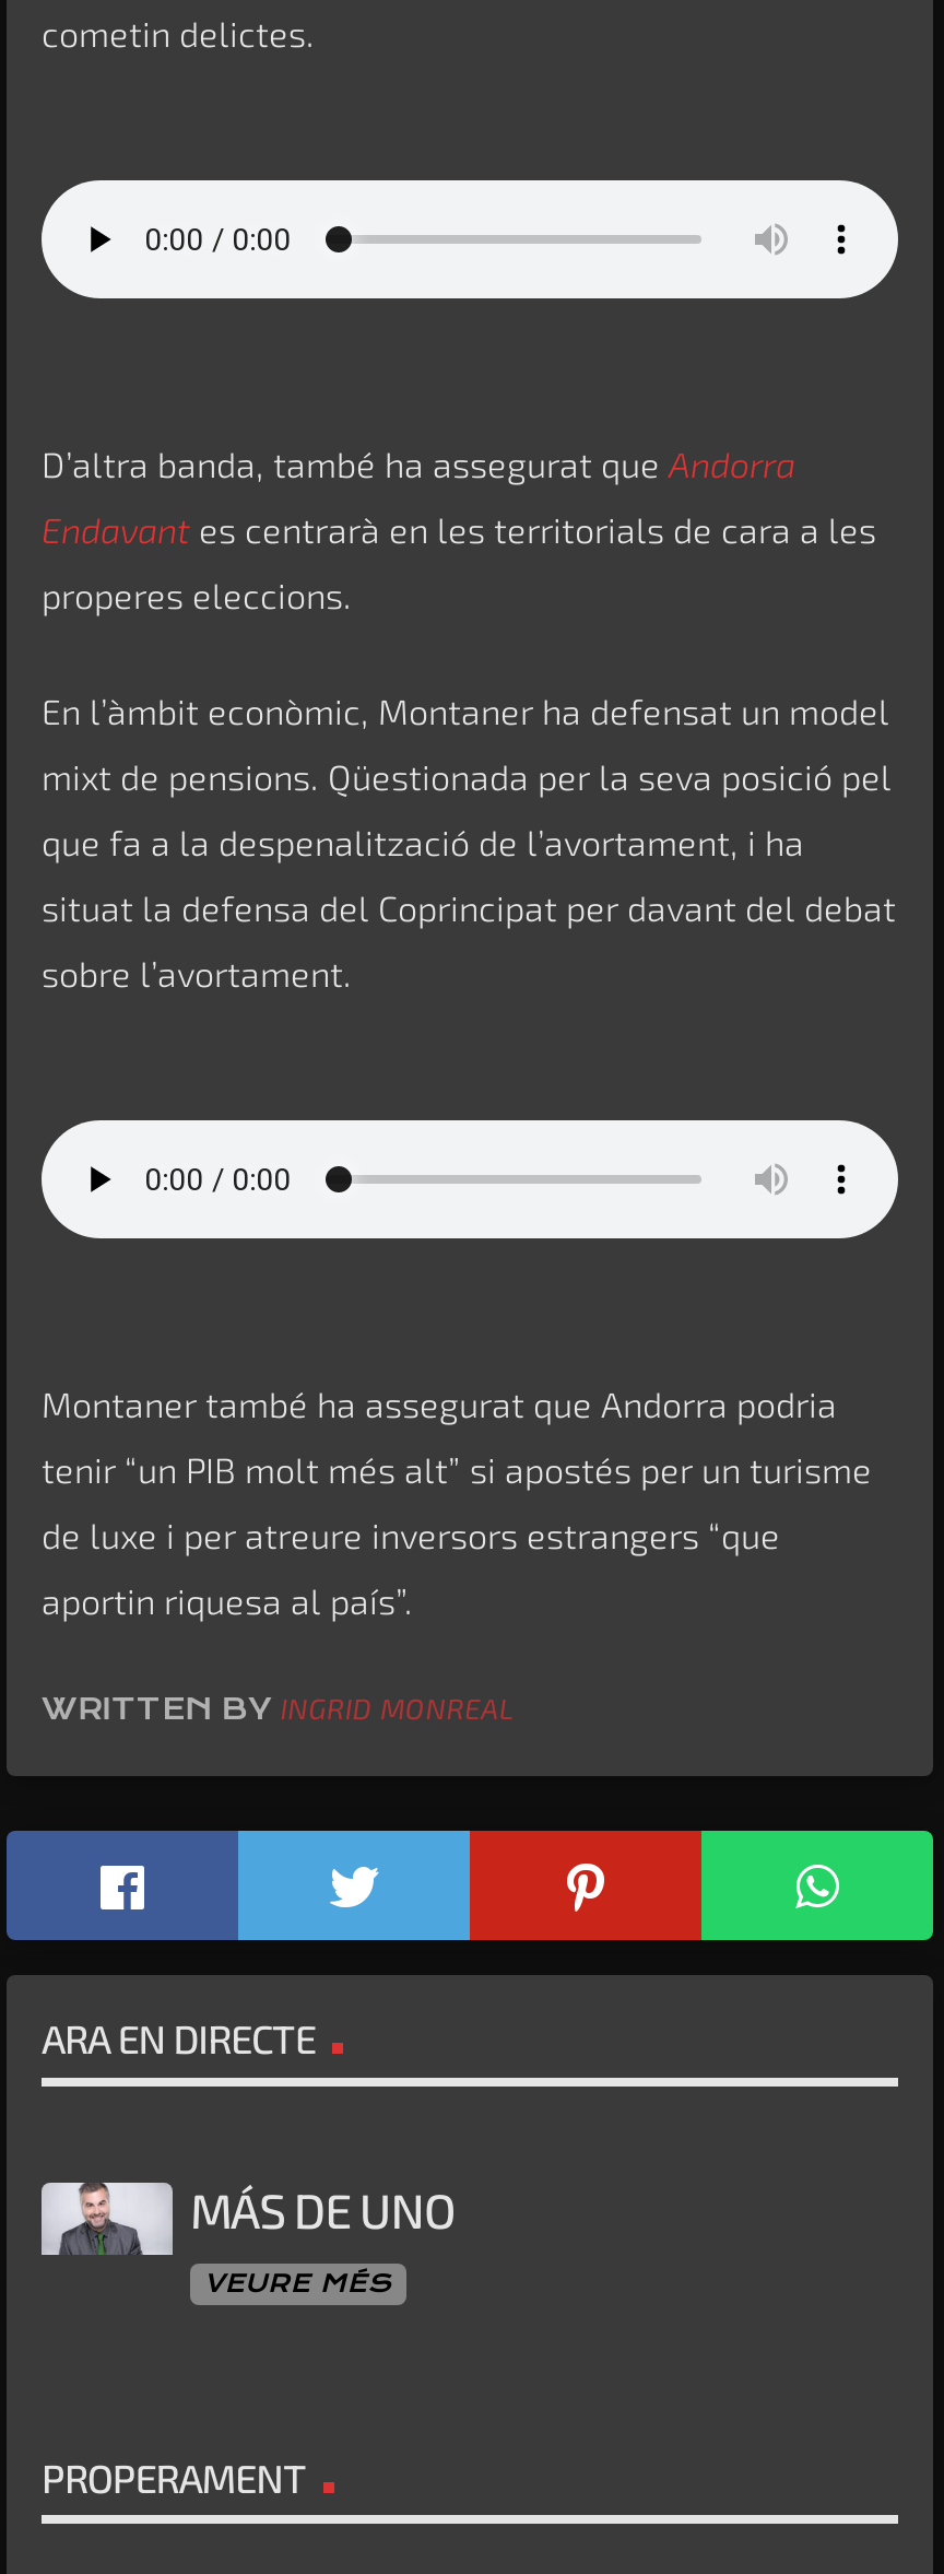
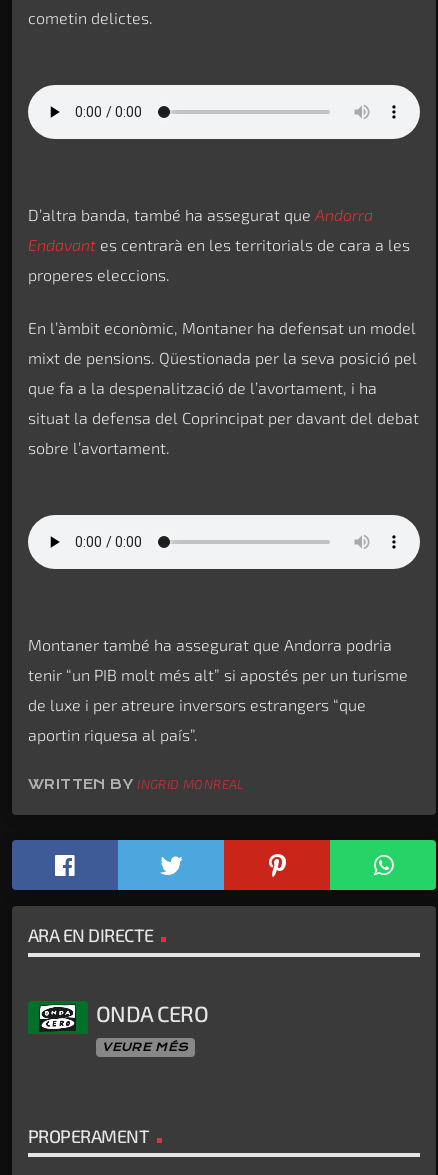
- [image]
- MÁS DE UNO
+ [image]
+ ONDA CERO
